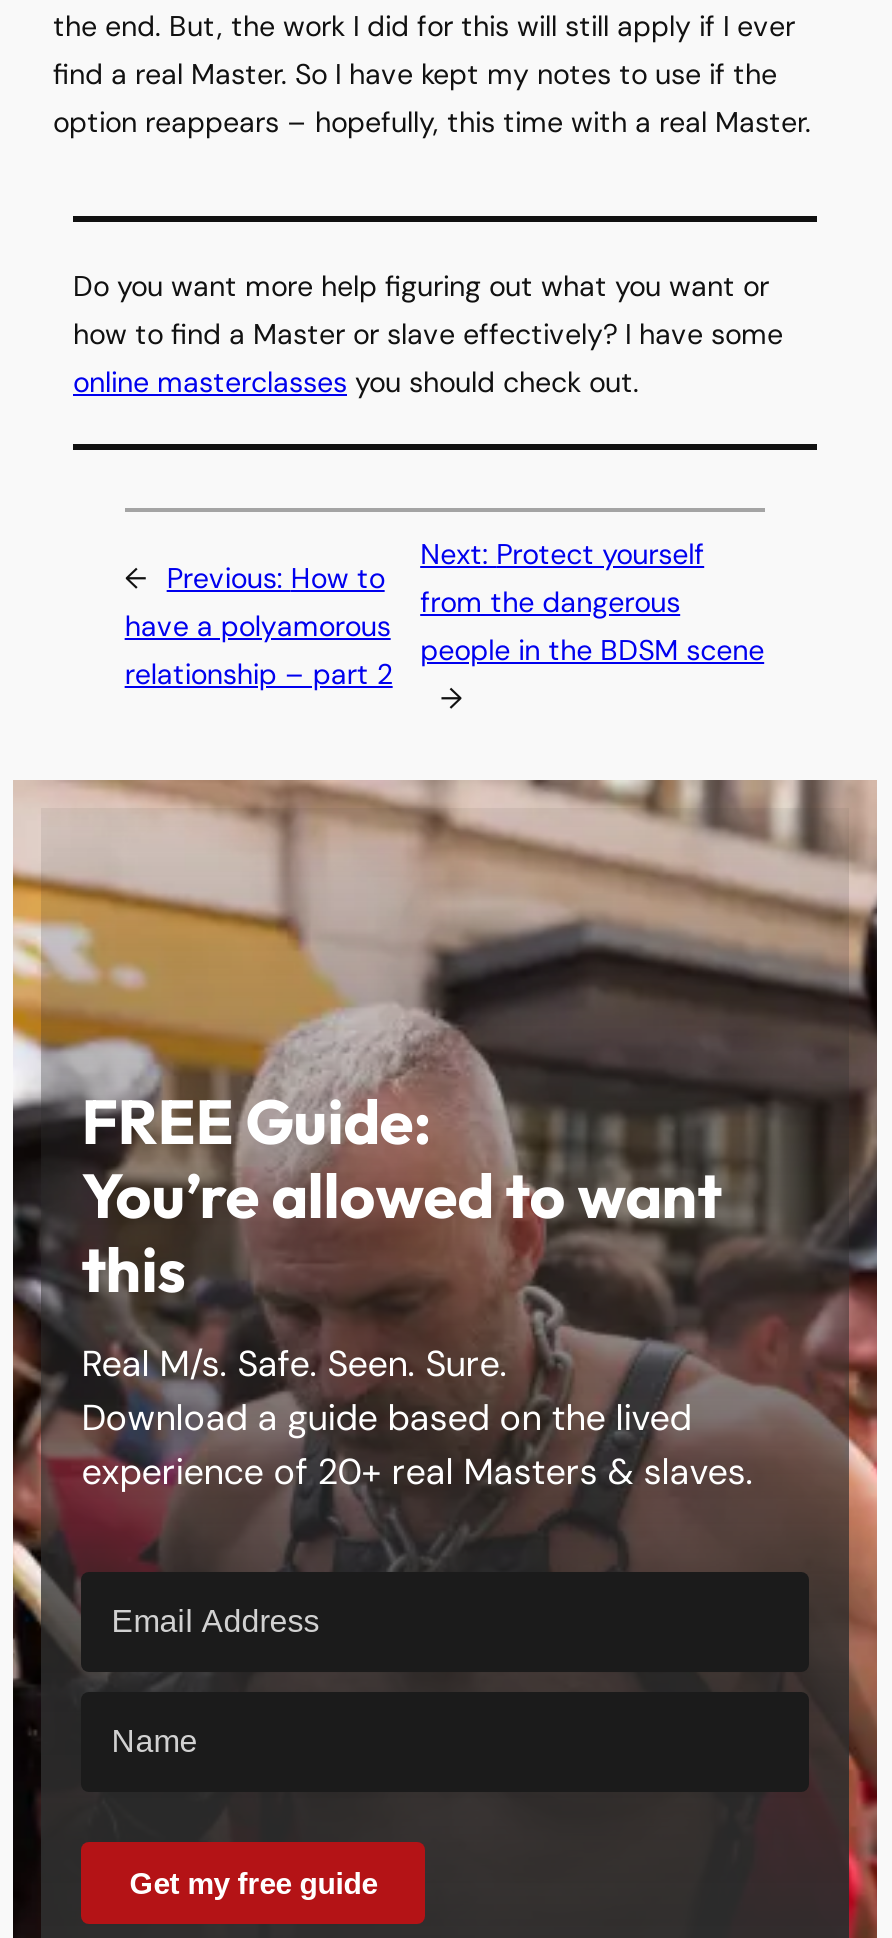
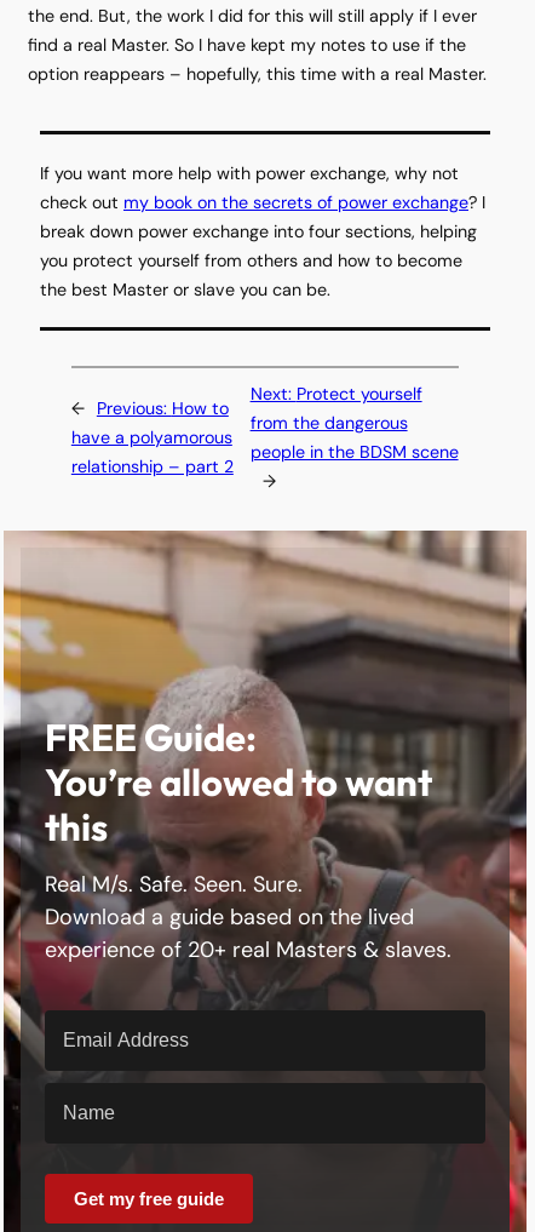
- Do you want more help figuring out what you want or
- how to find a Master or slave effectively? I have some
- online masterclasses you should check out.
+ If you want more help with power exchange, why not
+ check out my book on the secrets of power exchange? I
+ break down power exchange into four sections, helping
+ you protect yourself from others and how to become
+ the best Master or slave you can be.
